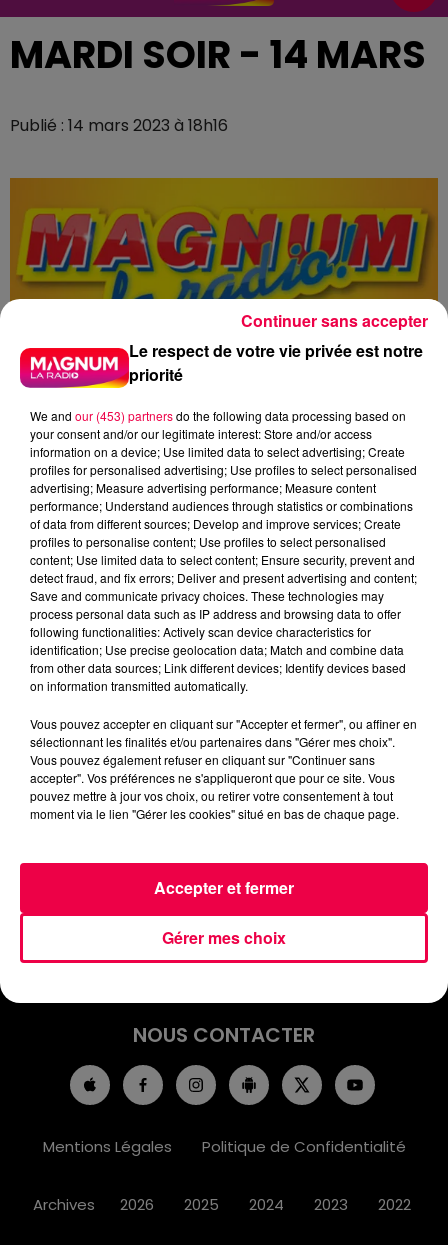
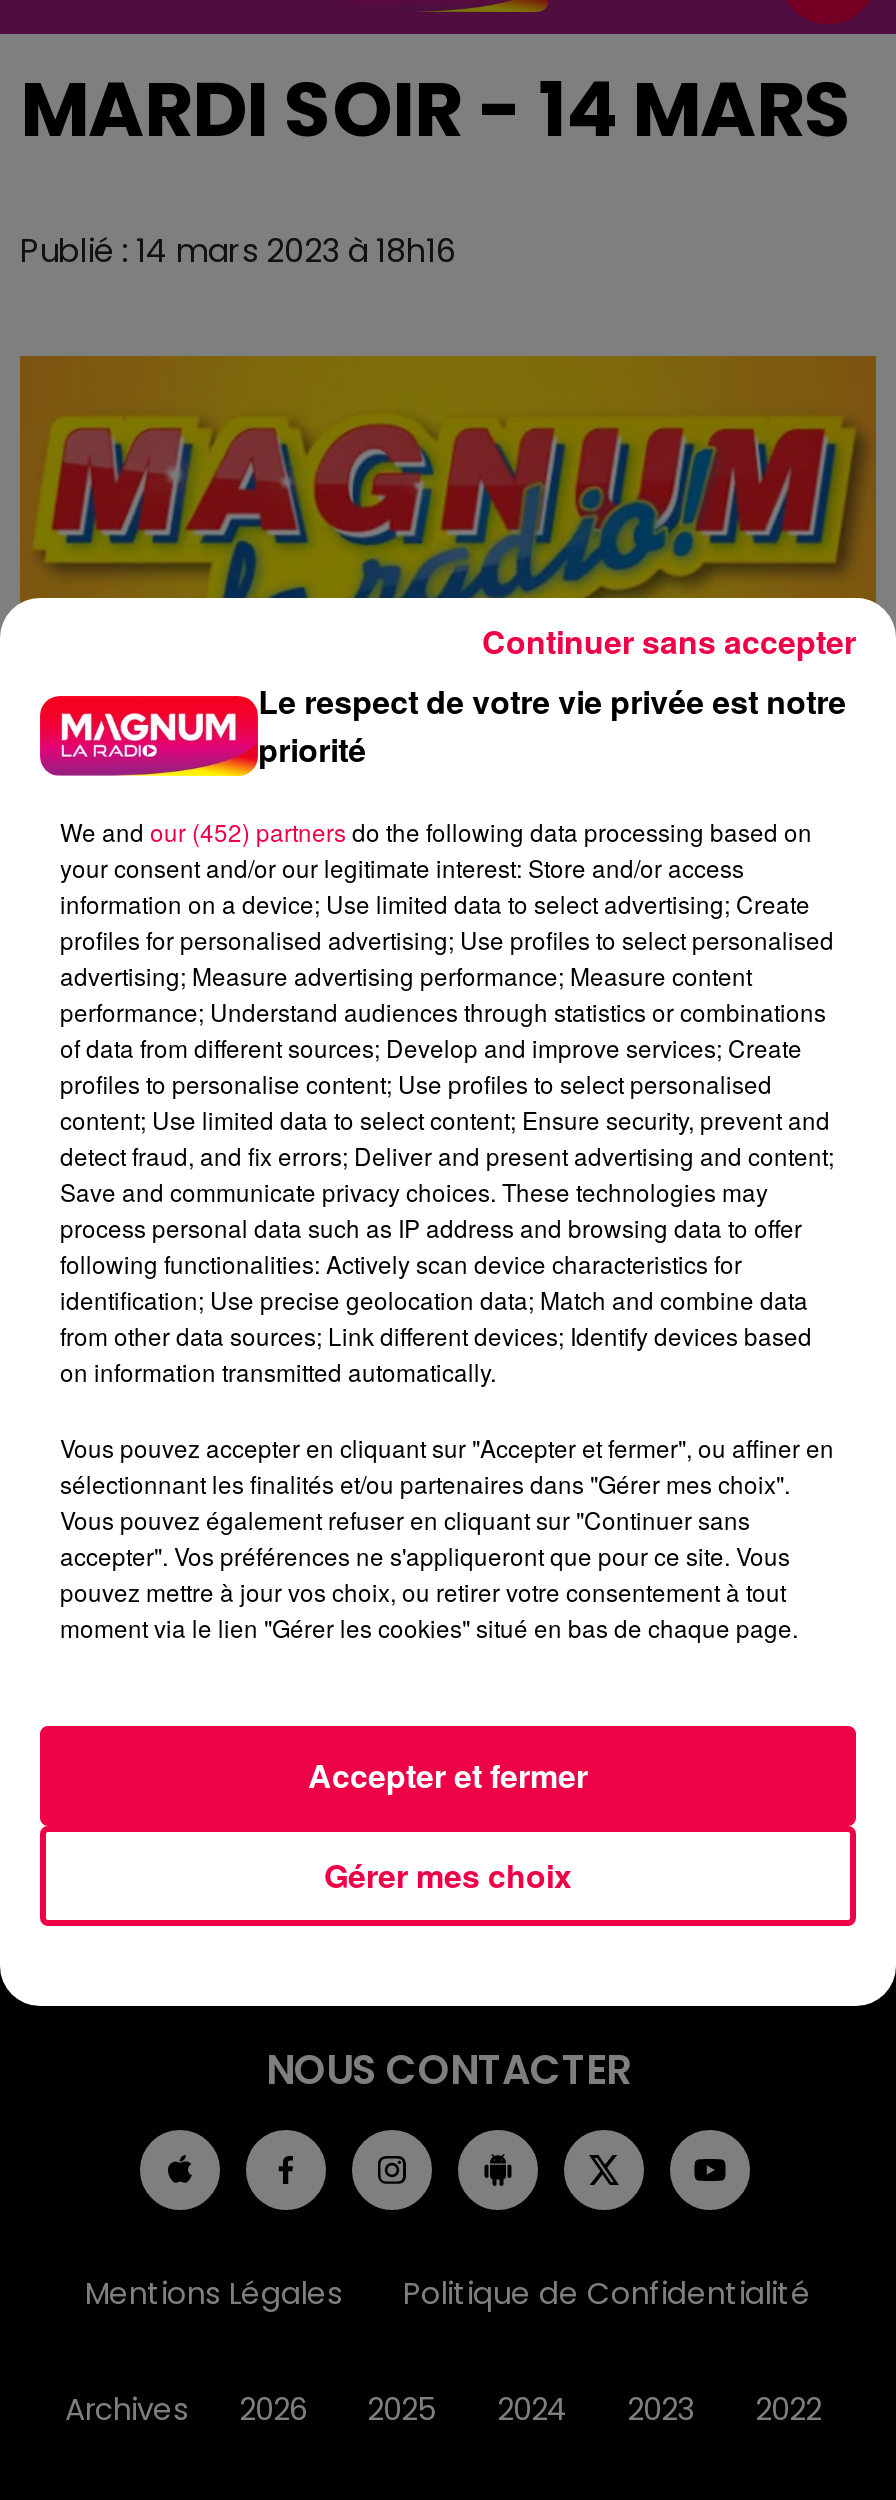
- We and our (453) partners do the following data processing based on
+ We and our (452) partners do the following data processing based on
